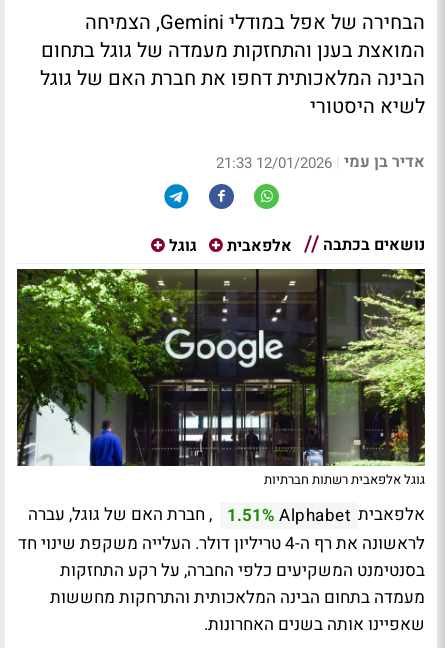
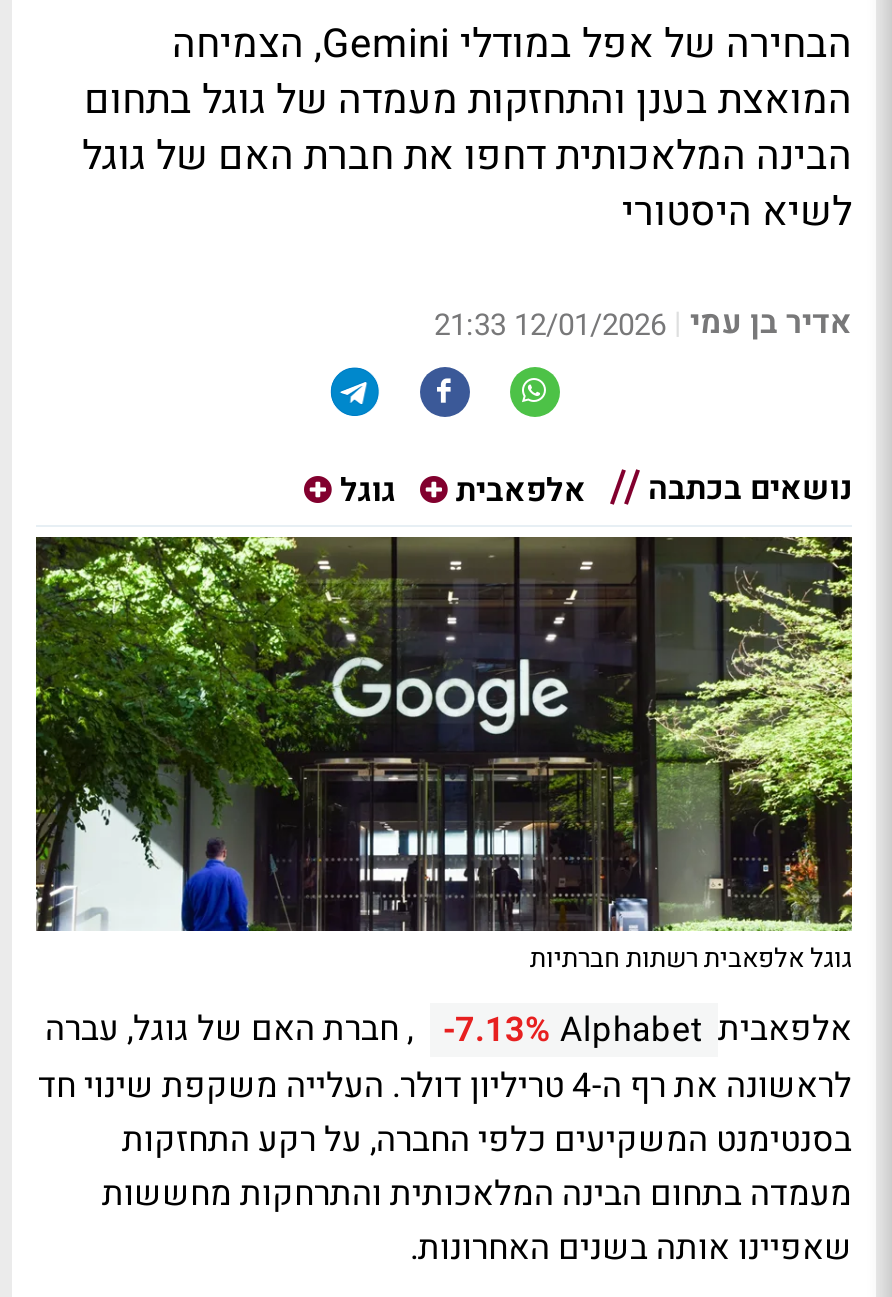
- אלפאבית Alphabet 1.51% , חברת האם של גוגל, עברה
+ אלפאבית Alphabet -7.13% , חברת האם של גוגל, עברה
